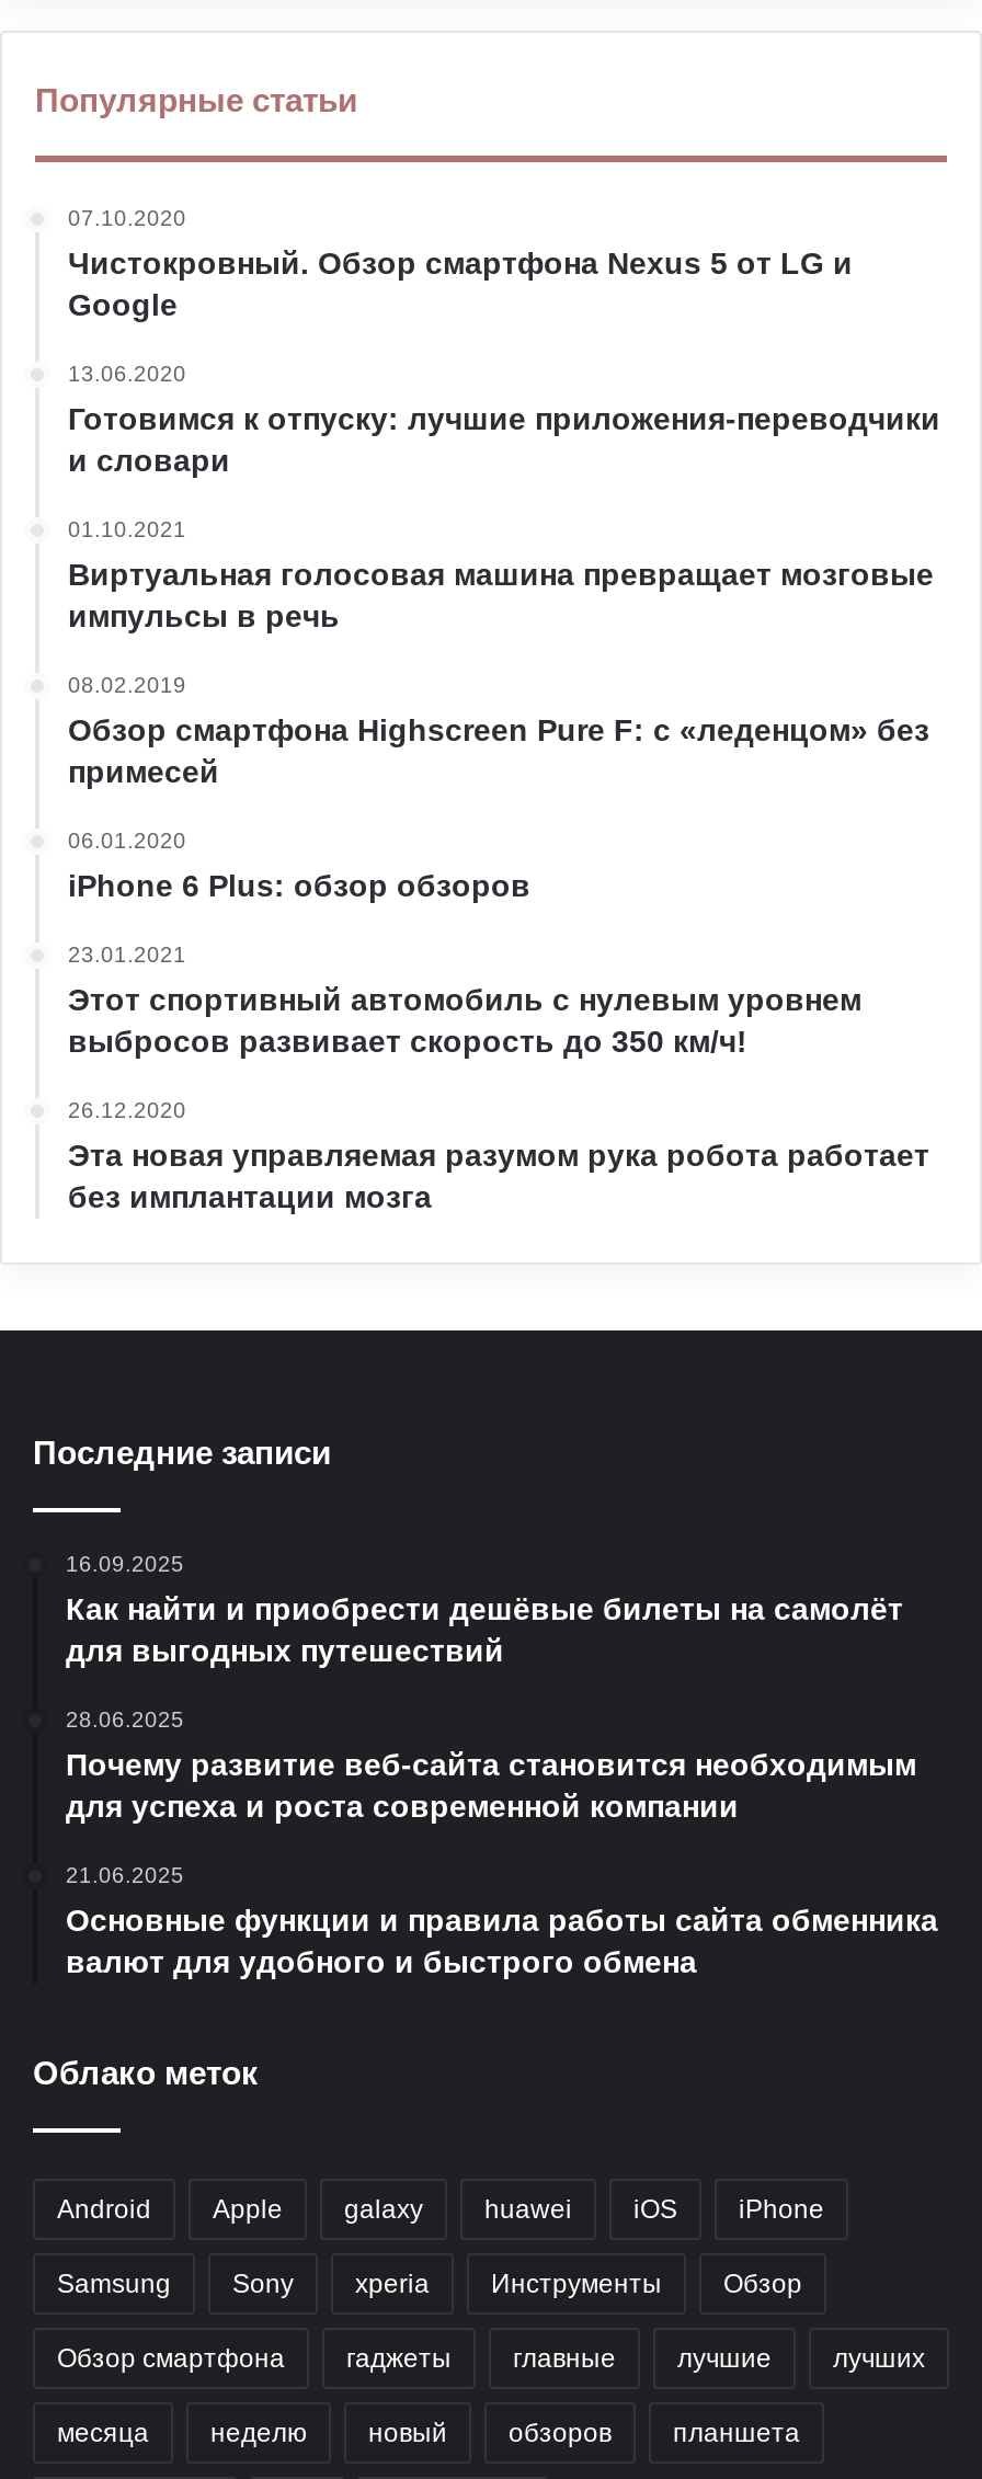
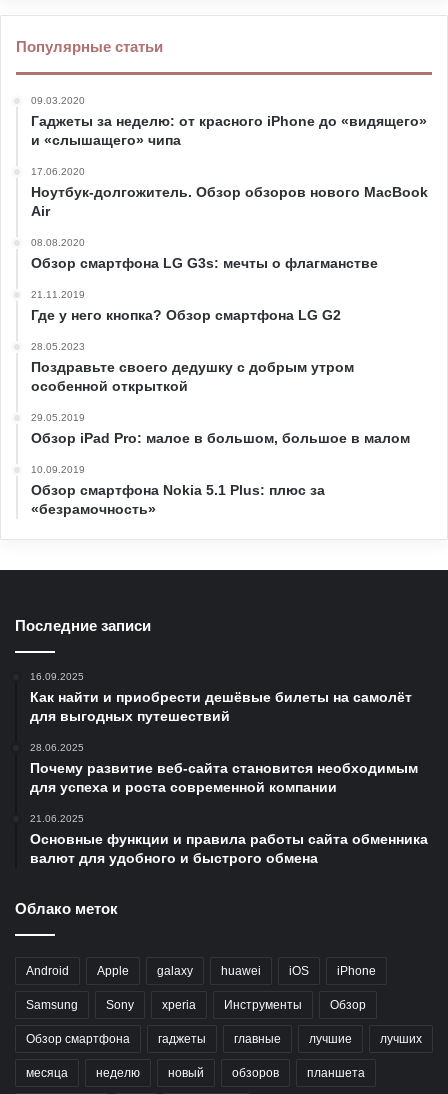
- 07.10.2020
- Чистокровный. Обзор смартфона Nexus 5 от LG и
- Google
+ 09.03.2020
+ Гаджеты за неделю: от красного iPhone до «видящего»
+ и «слышащего» чипа

- 13.06.2020
- Готовимся к отпуску: лучшие приложения-переводчики
- и словари
+ 17.06.2020
+ Ноутбук-долгожитель. Обзор обзоров нового MacBook
+ Air

- 01.10.2021
- Виртуальная голосовая машина превращает мозговые
- импульсы в речь
+ 08.08.2020
+ Обзор смартфона LG G3s: мечты о флагманстве

- 08.02.2019
- Обзор смартфона Highscreen Pure F: с «леденцом» без
- примесей
+ 21.11.2019
+ Где у него кнопка? Обзор смартфона LG G2

- 06.01.2020
- iPhone 6 Plus: обзор обзоров
+ 28.05.2023
+ Поздравьте своего дедушку с добрым утром
+ особенной открыткой

- 23.01.2021
- Этот спортивный автомобиль с нулевым уровнем
- выбросов развивает скорость до 350 км/ч!
+ 29.05.2019
+ Обзор iPad Pro: малое в большом, большое в малом

- 26.12.2020
- Эта новая управляемая разумом рука робота работает
- без имплантации мозга
+ 10.09.2019
+ Обзор смартфона Nokia 5.1 Plus: плюс за
+ «безрамочность»
